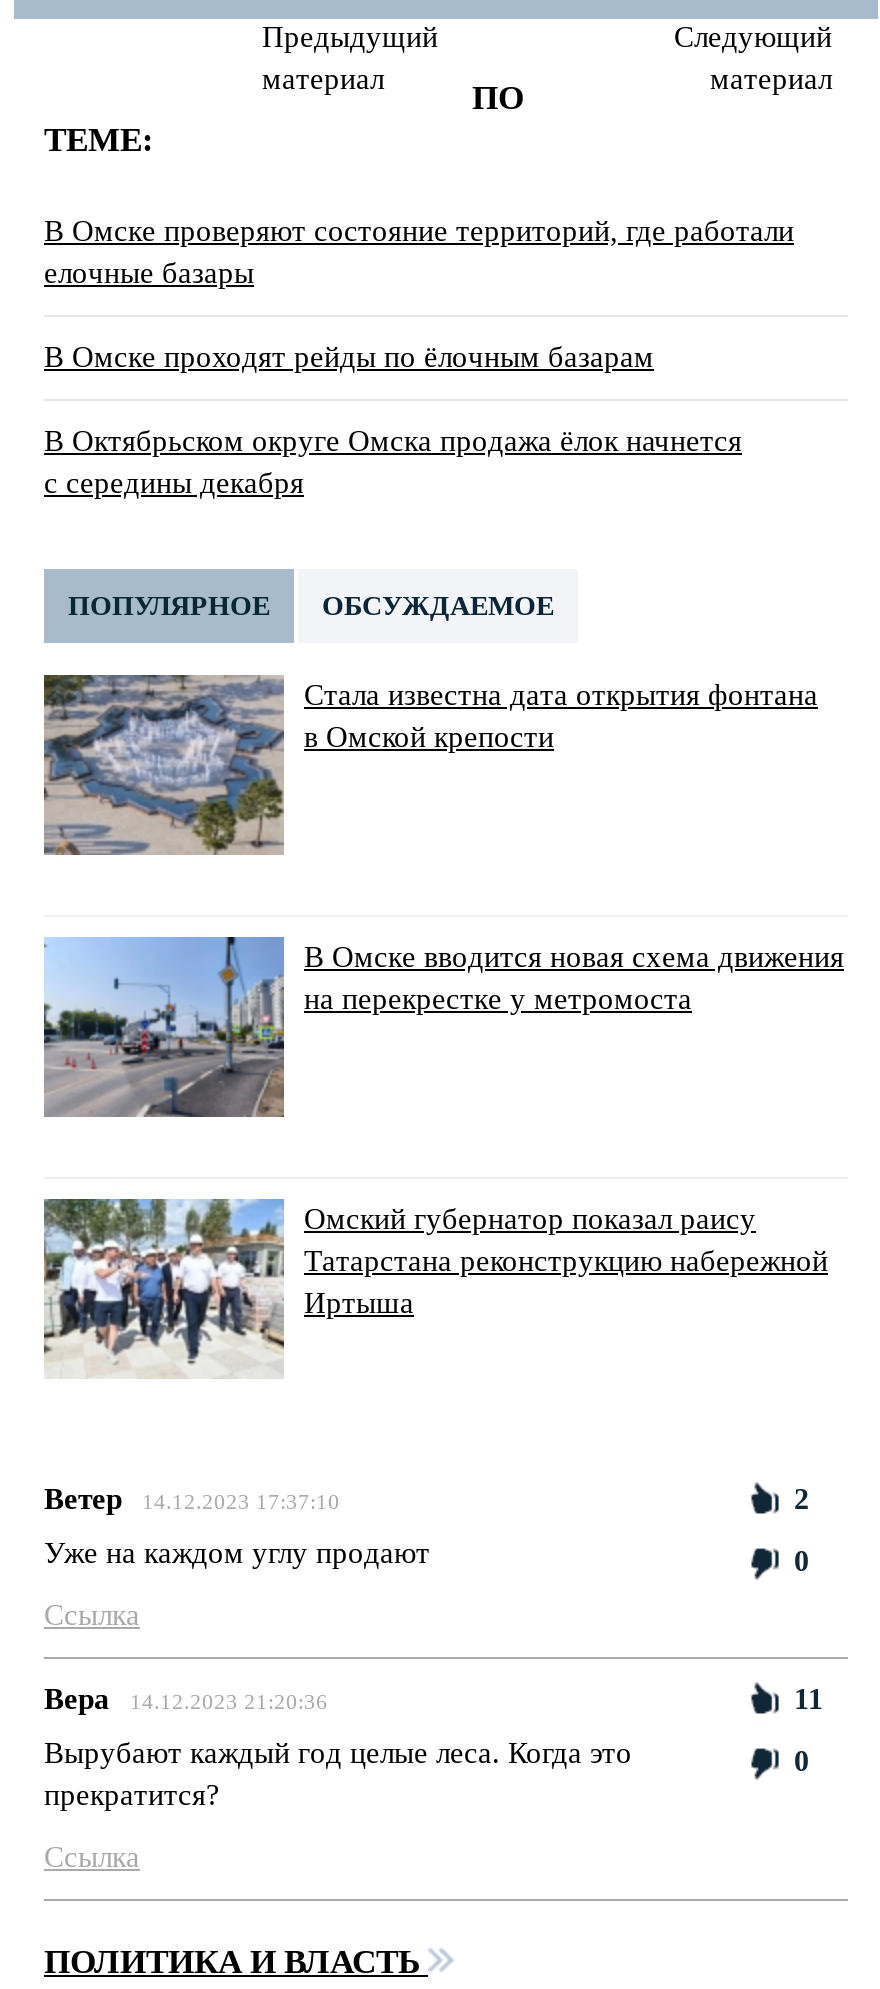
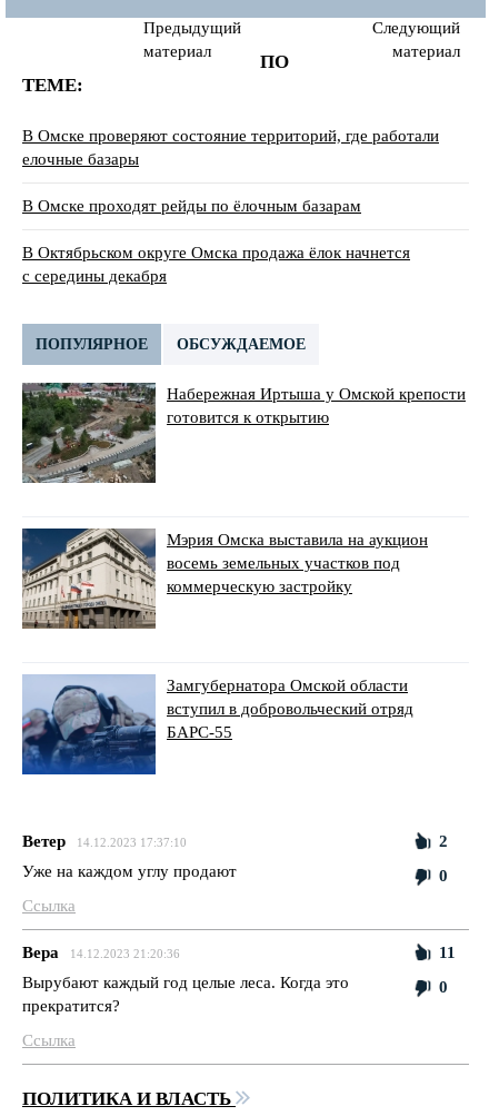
- [image]
- Стала известна дата открытия фонтана
- в Омской крепости
+ [image]
+ Набережная Иртыша у Омской крепости
+ готовится к открытию

- [image]
- В Омске вводится новая схема движения
- на перекрестке у метромоста
+ [image]
+ Мэрия Омска выставила на аукцион
+ восемь земельных участков под
+ коммерческую застройку

- [image]
- Омский губернатор показал раису
- Татарстана реконструкцию набережной
- Иртыша
+ [image]
+ Замгубернатора Омской области
+ вступил в добровольческий отряд
+ БАРС-55
